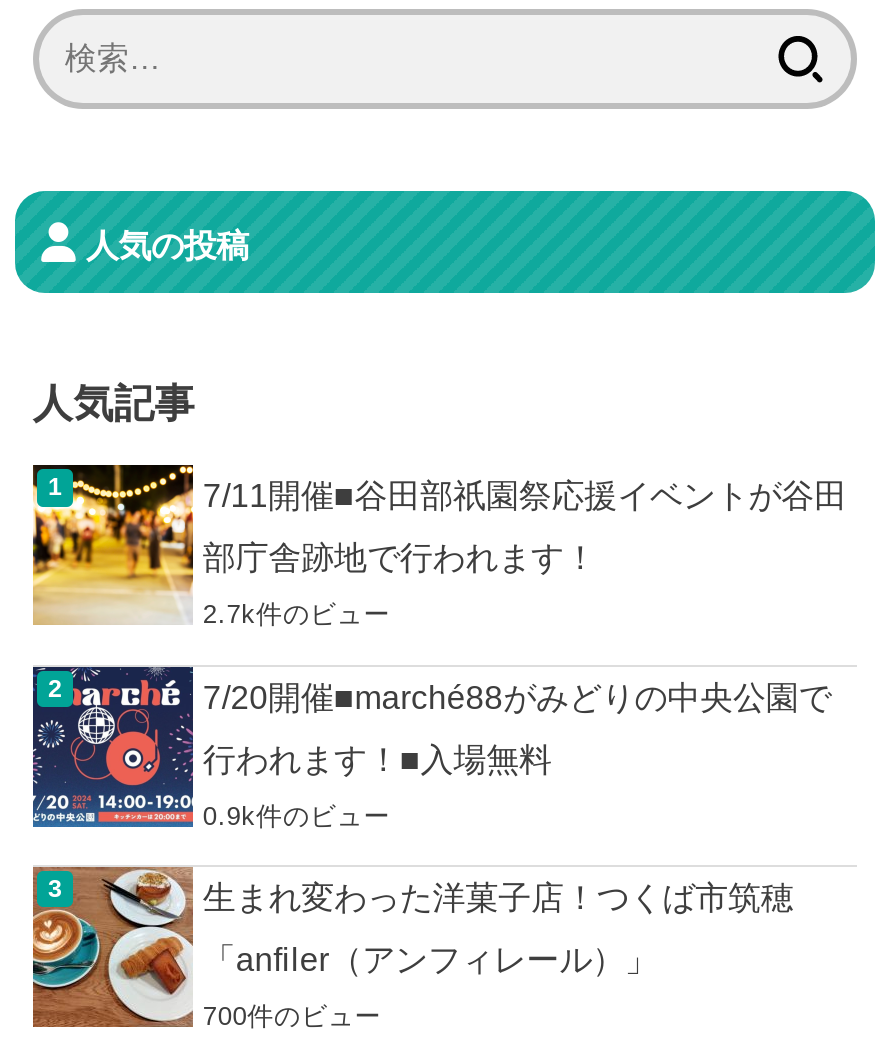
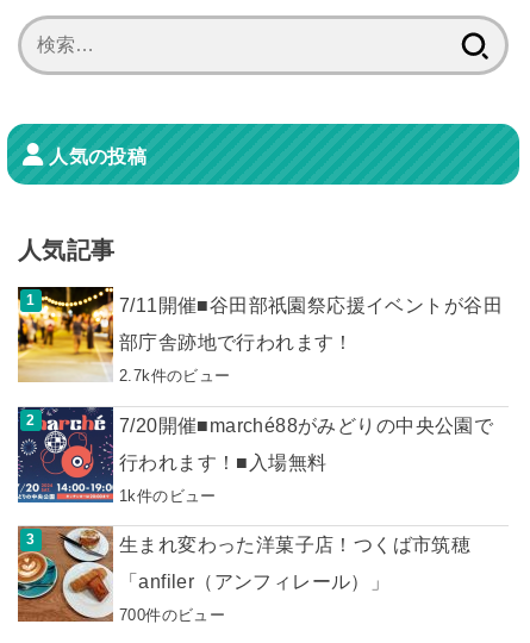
- 0.9k件のビュー
+ 1k件のビュー
